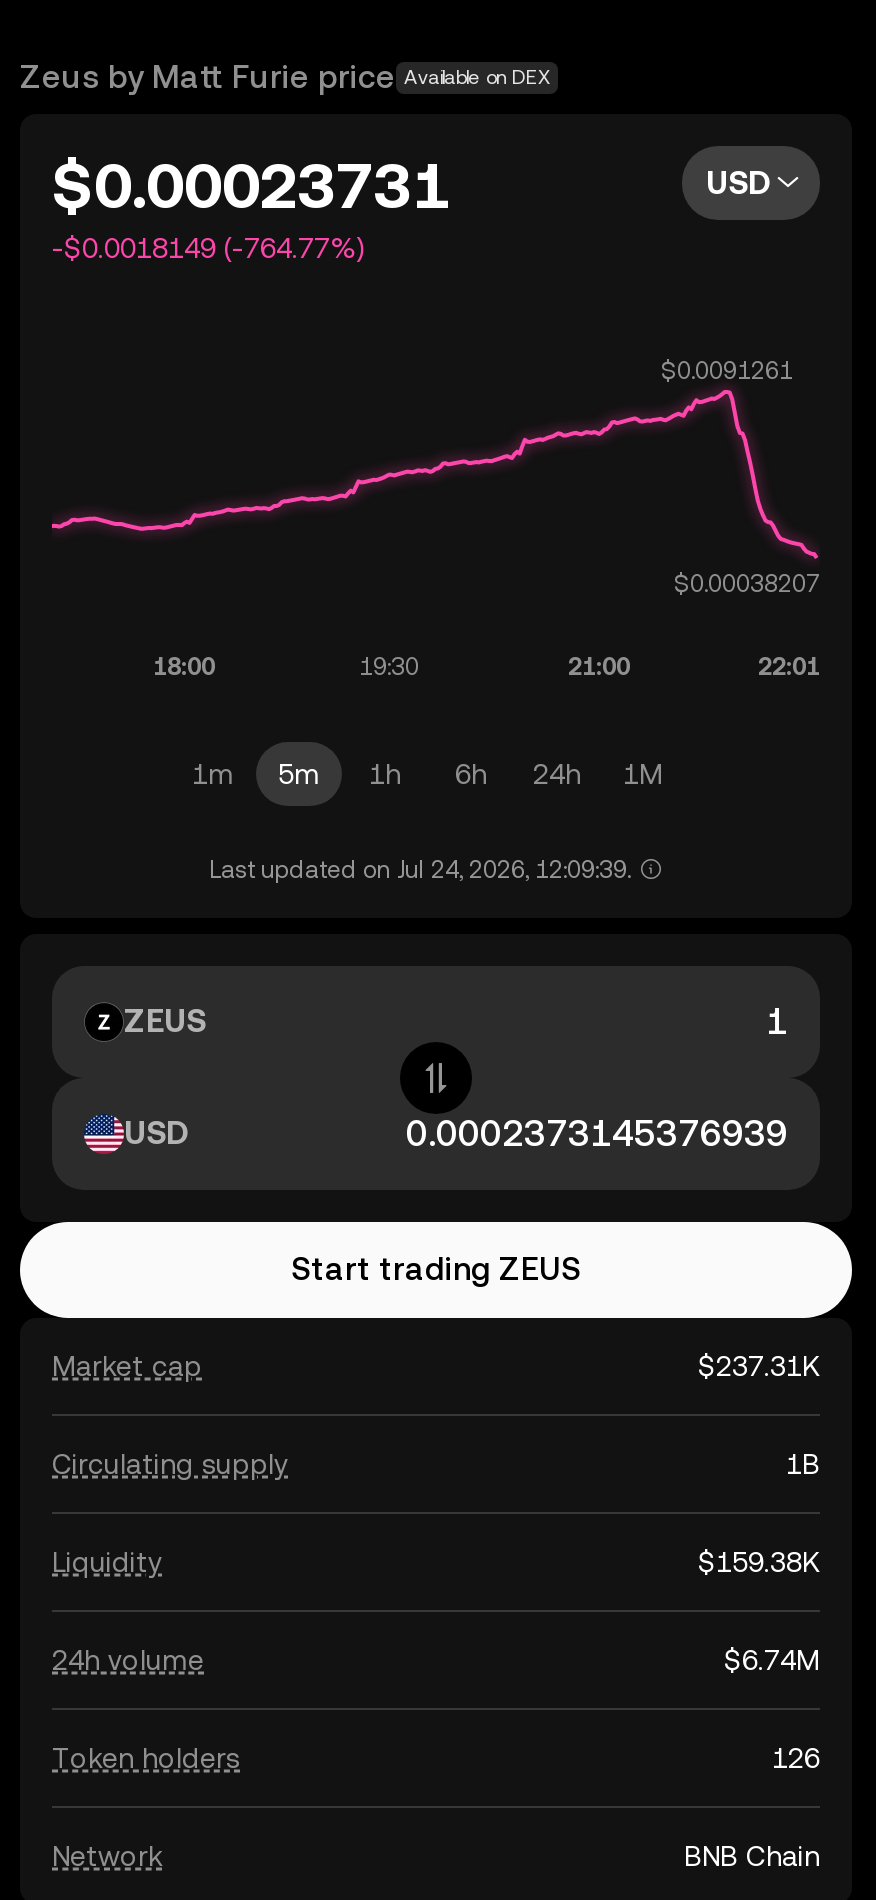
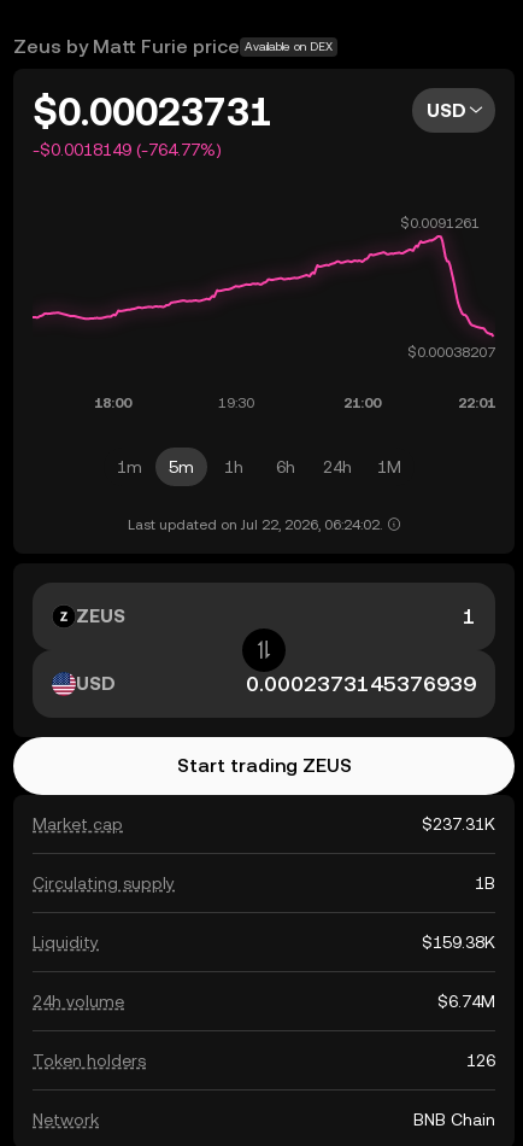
- Last updated on Jul 24, 2026, 12:09:39.
+ Last updated on Jul 22, 2026, 06:24:02.
